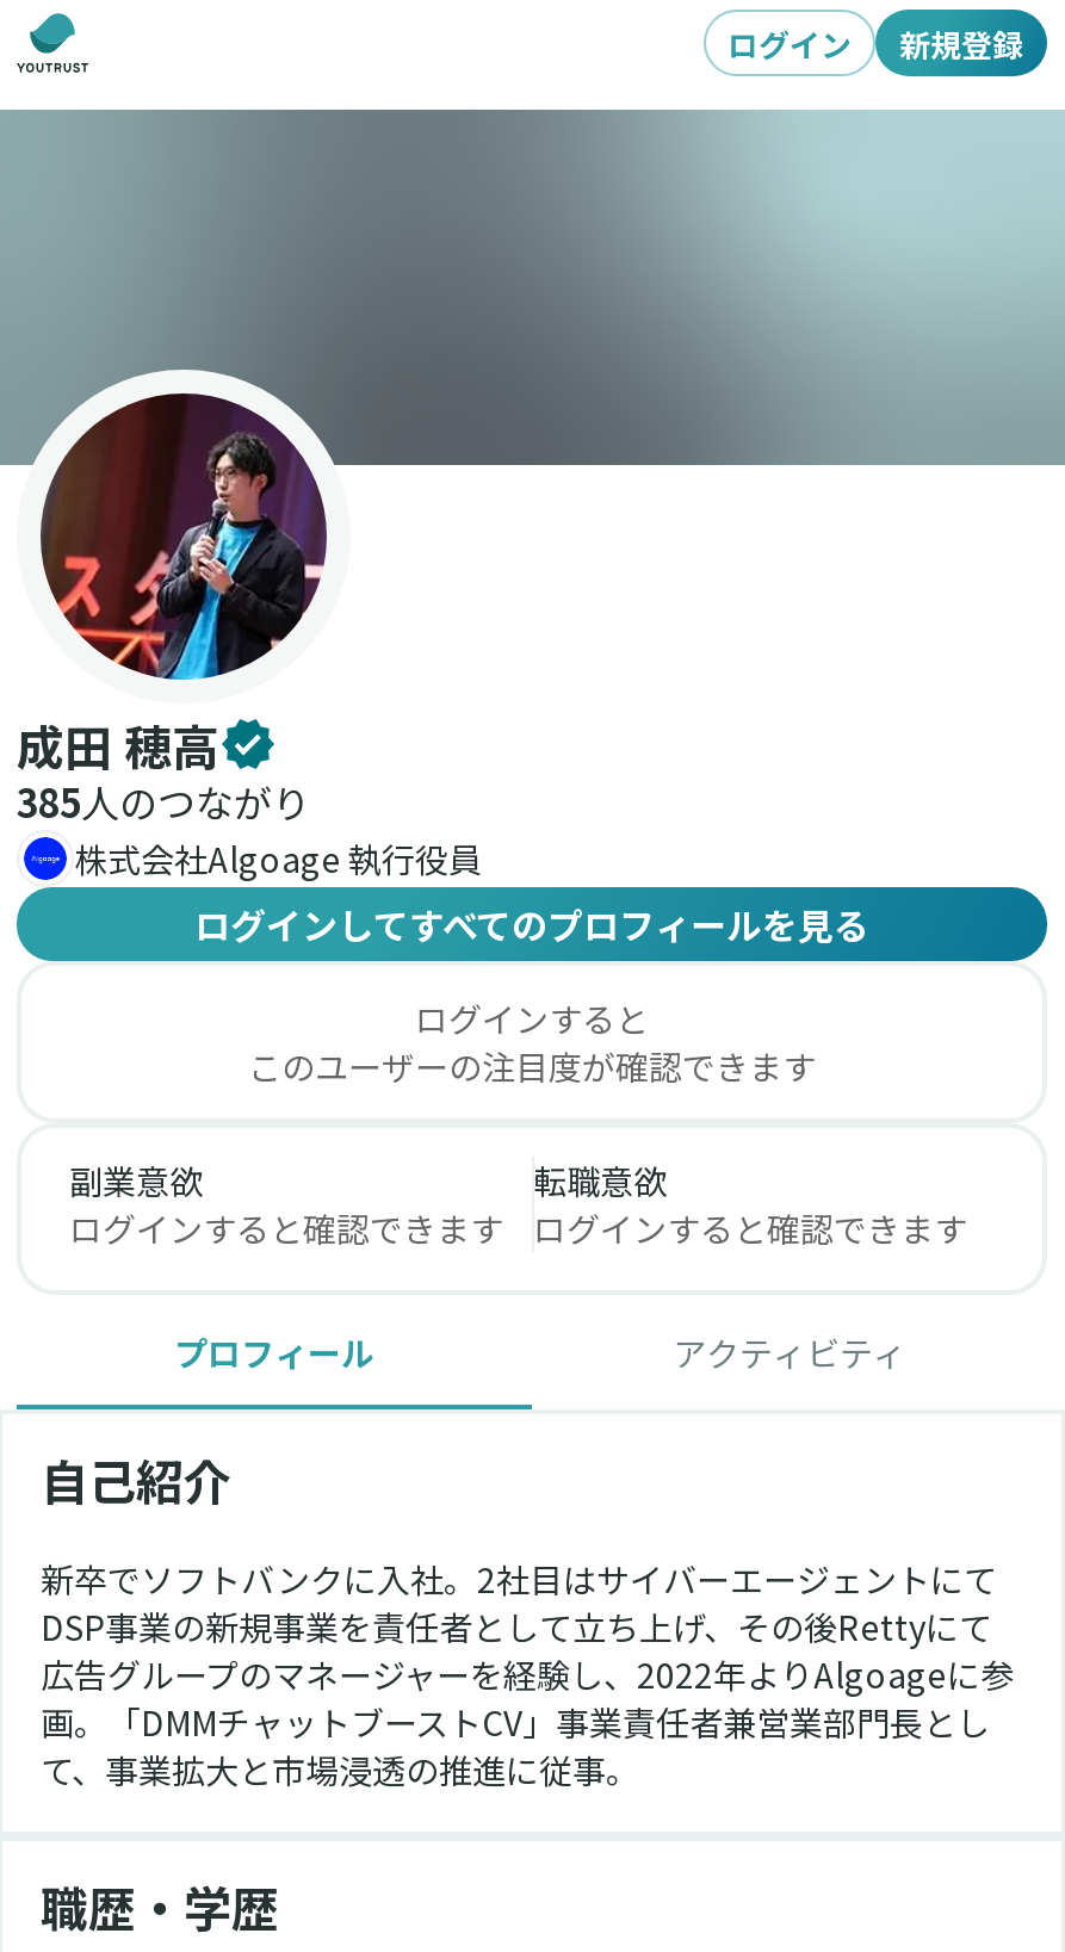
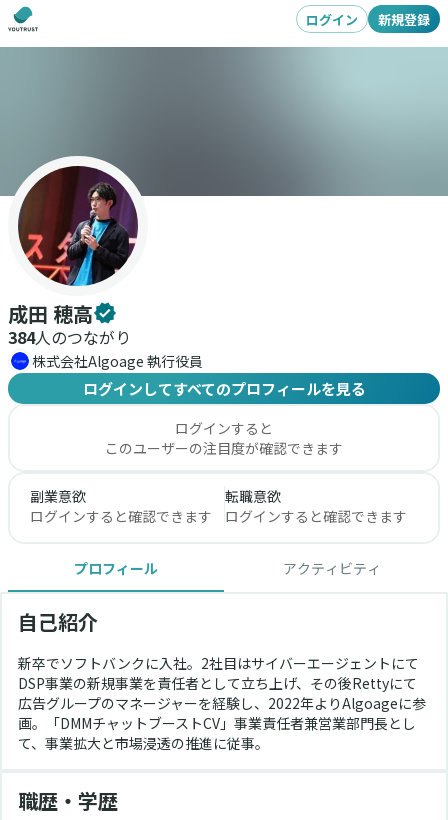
- 385人のつながり
+ 384人のつながり
